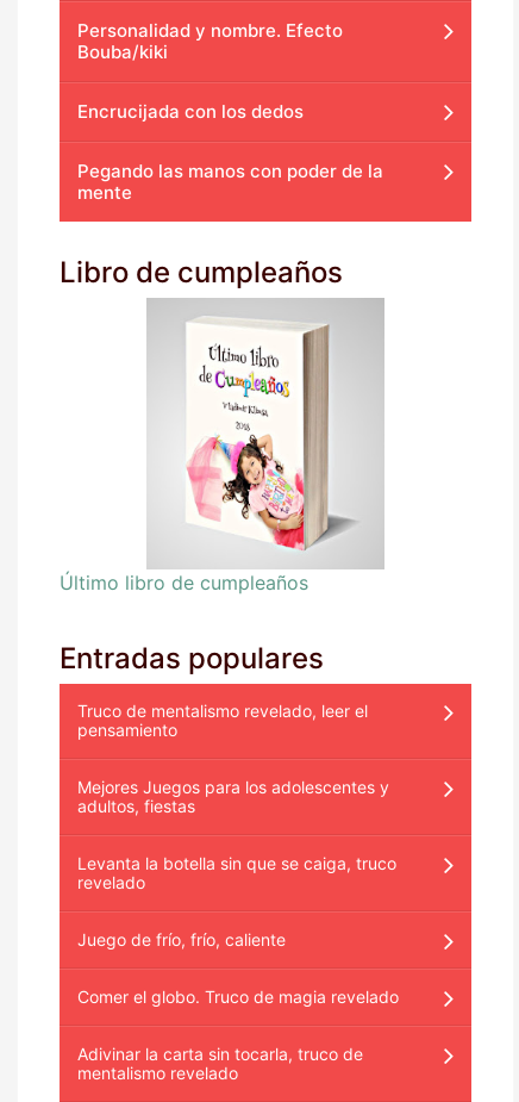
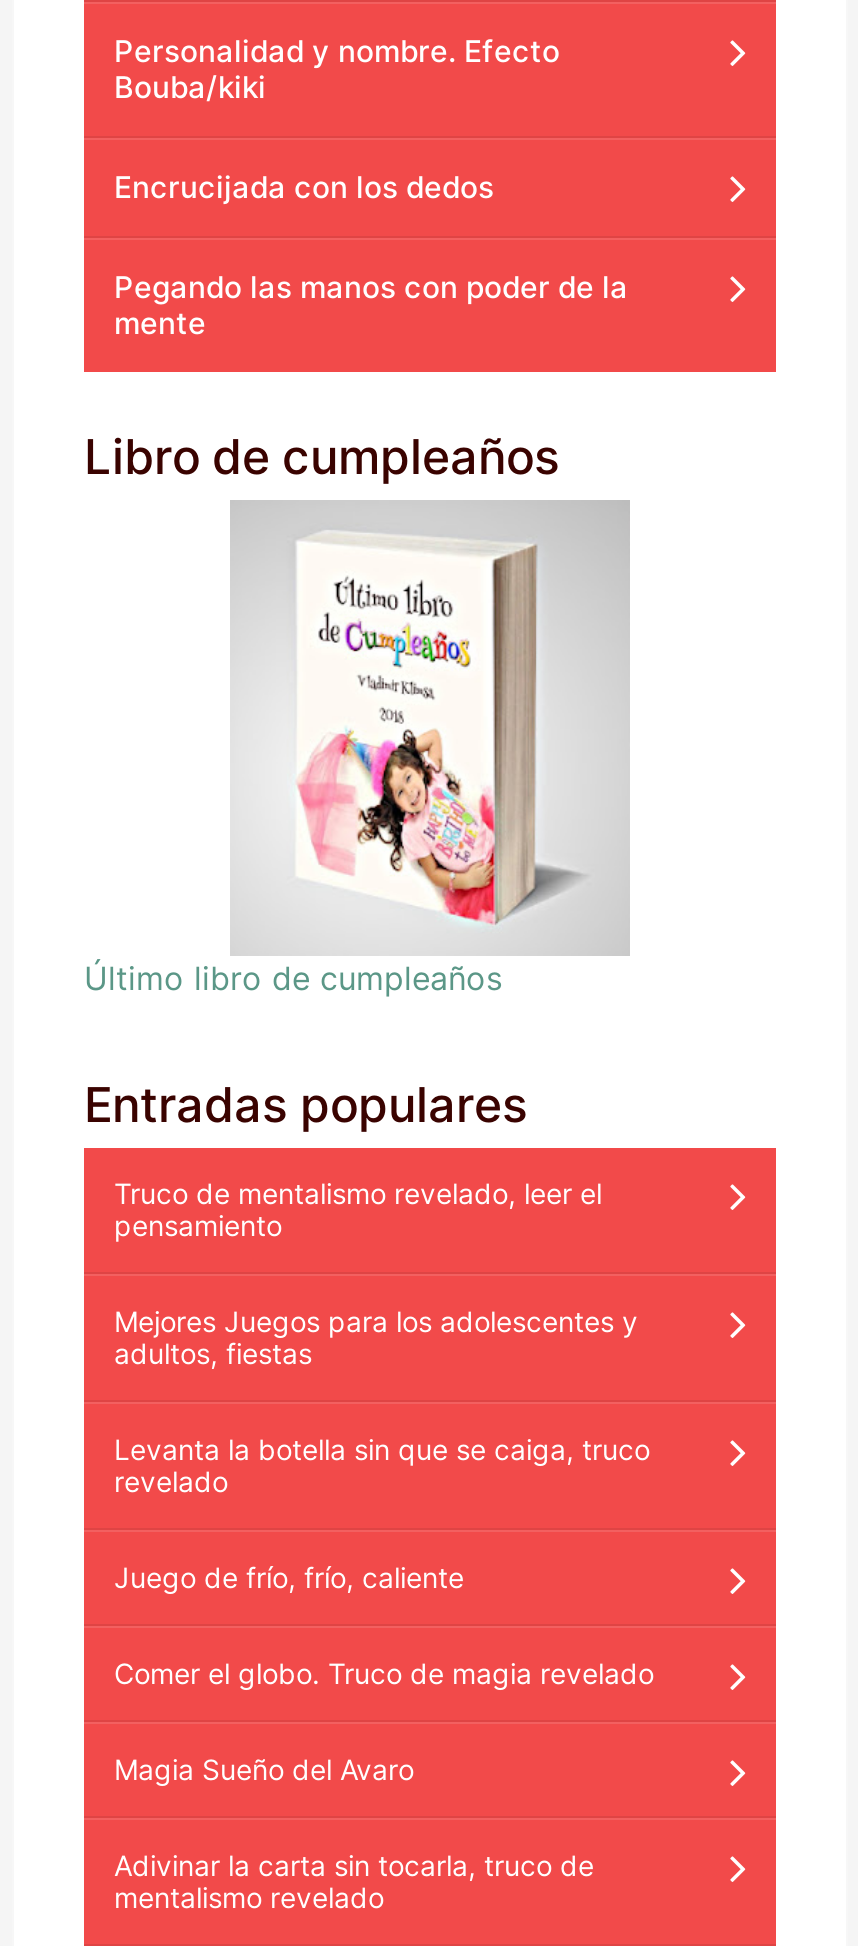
+ Magia Sueño del Avaro
